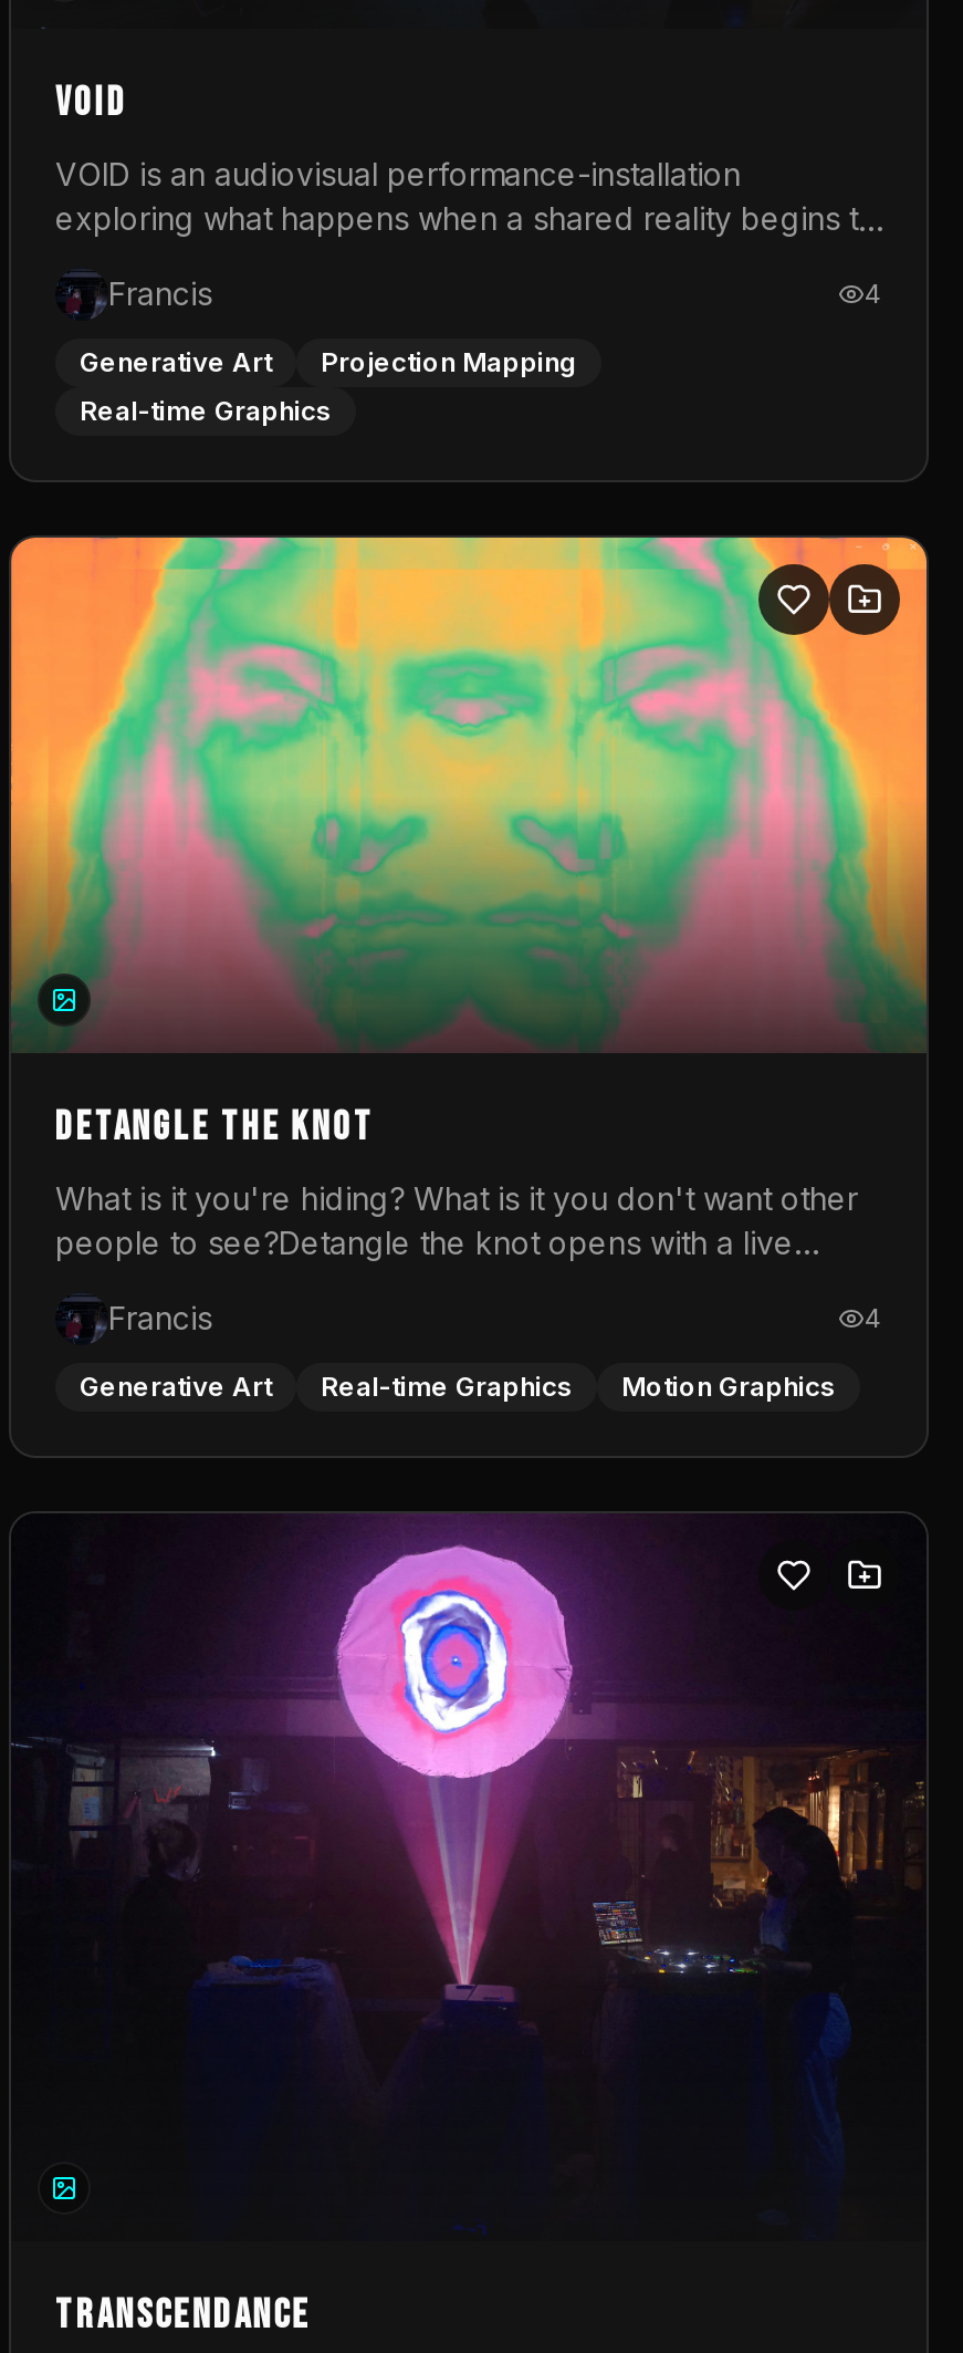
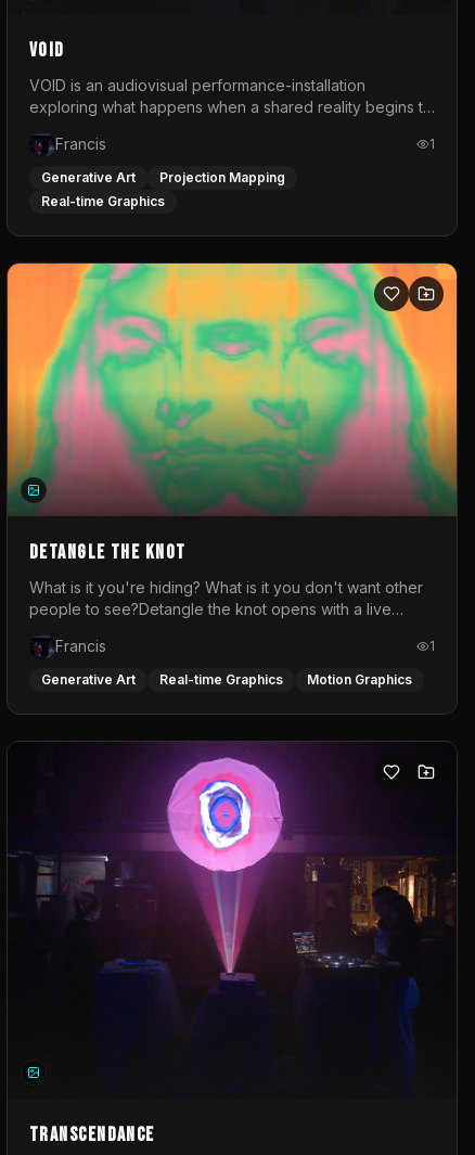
- 4
+ 1

- 4
+ 1
